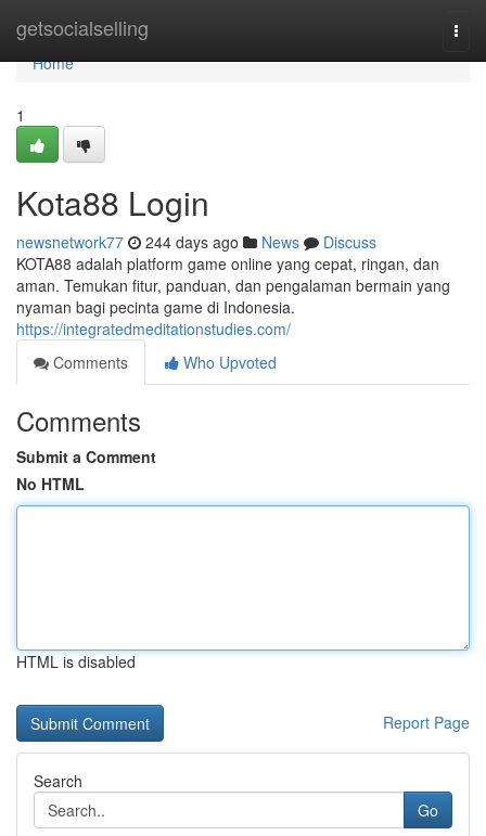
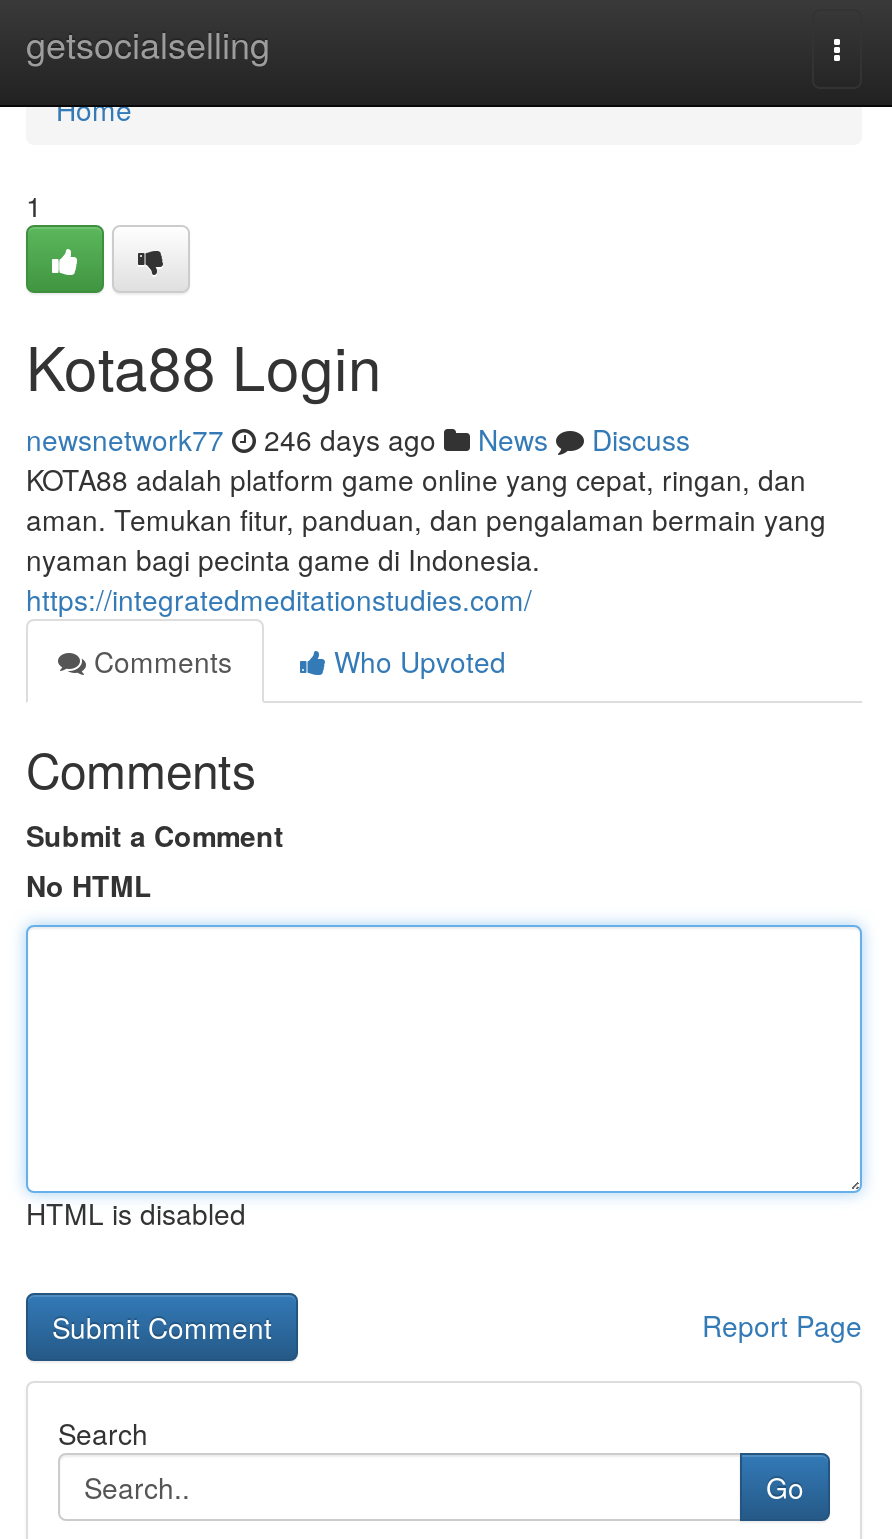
- newsnetwork77 244 days ago News Discuss
+ newsnetwork77 246 days ago News Discuss
